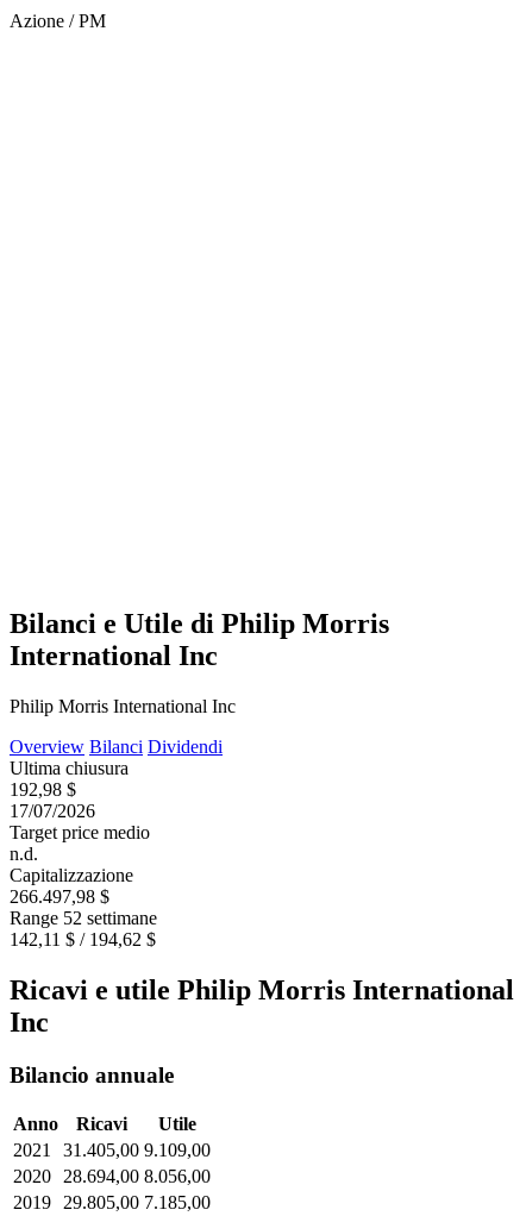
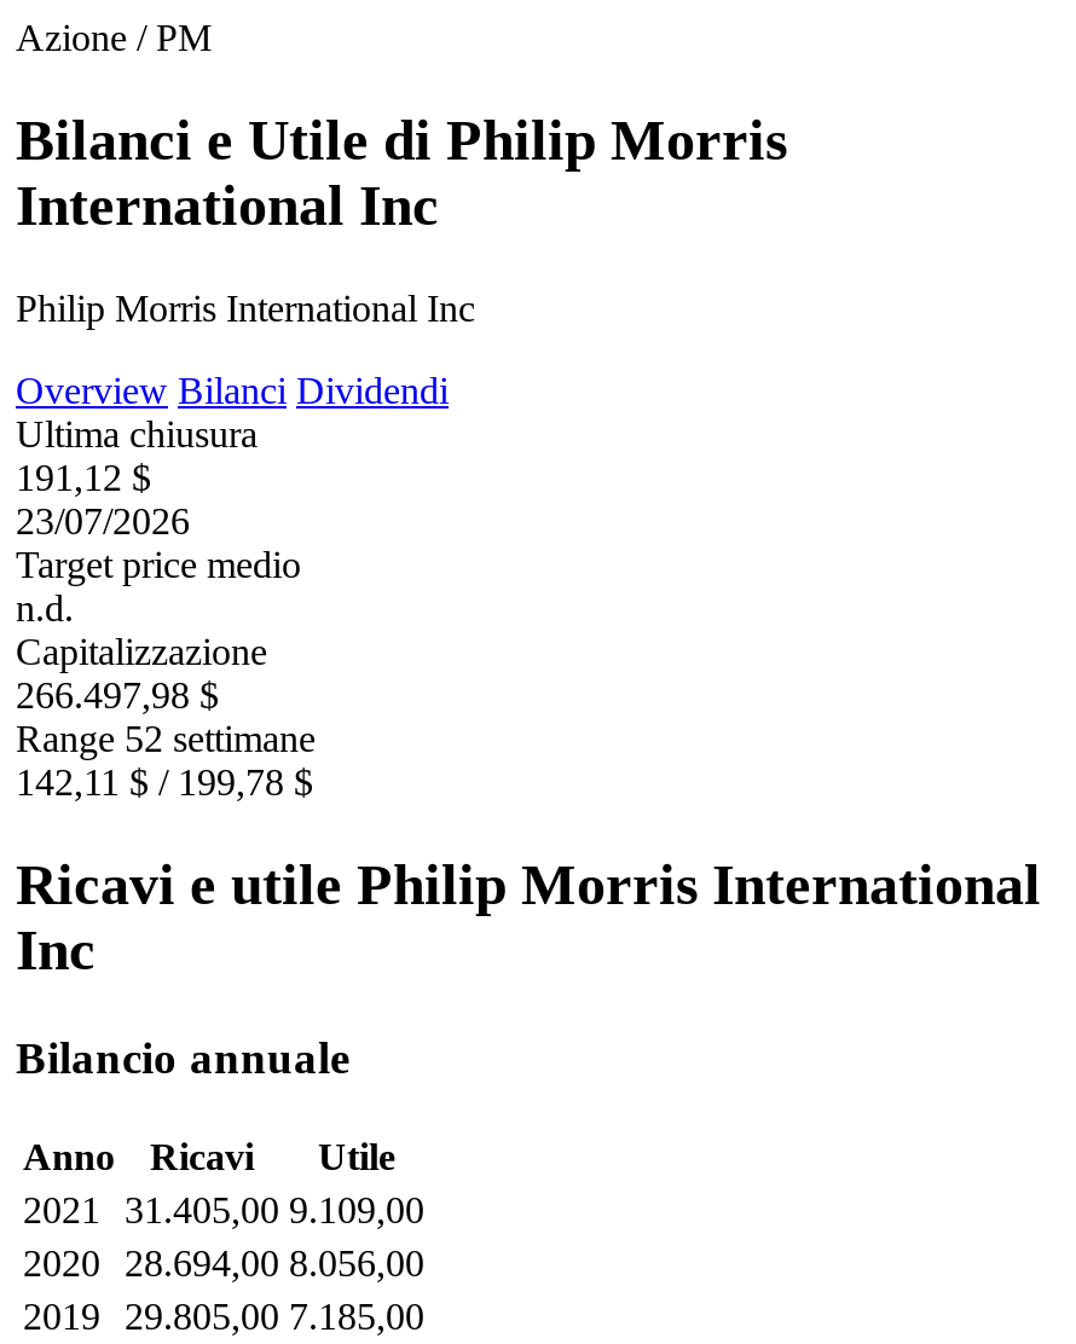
- 192,98 $
+ 191,12 $

- 17/07/2026
+ 23/07/2026

- 142,11 $ / 194,62 $
+ 142,11 $ / 199,78 $
